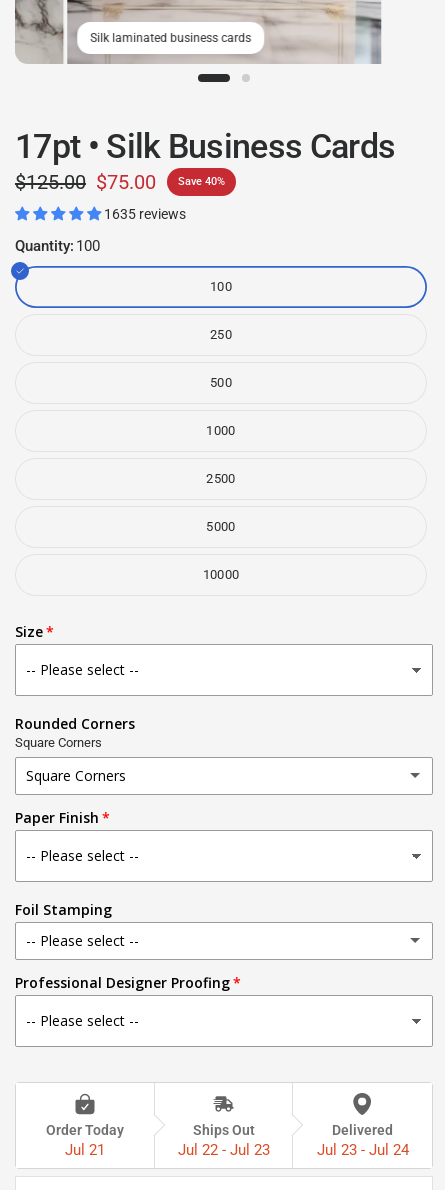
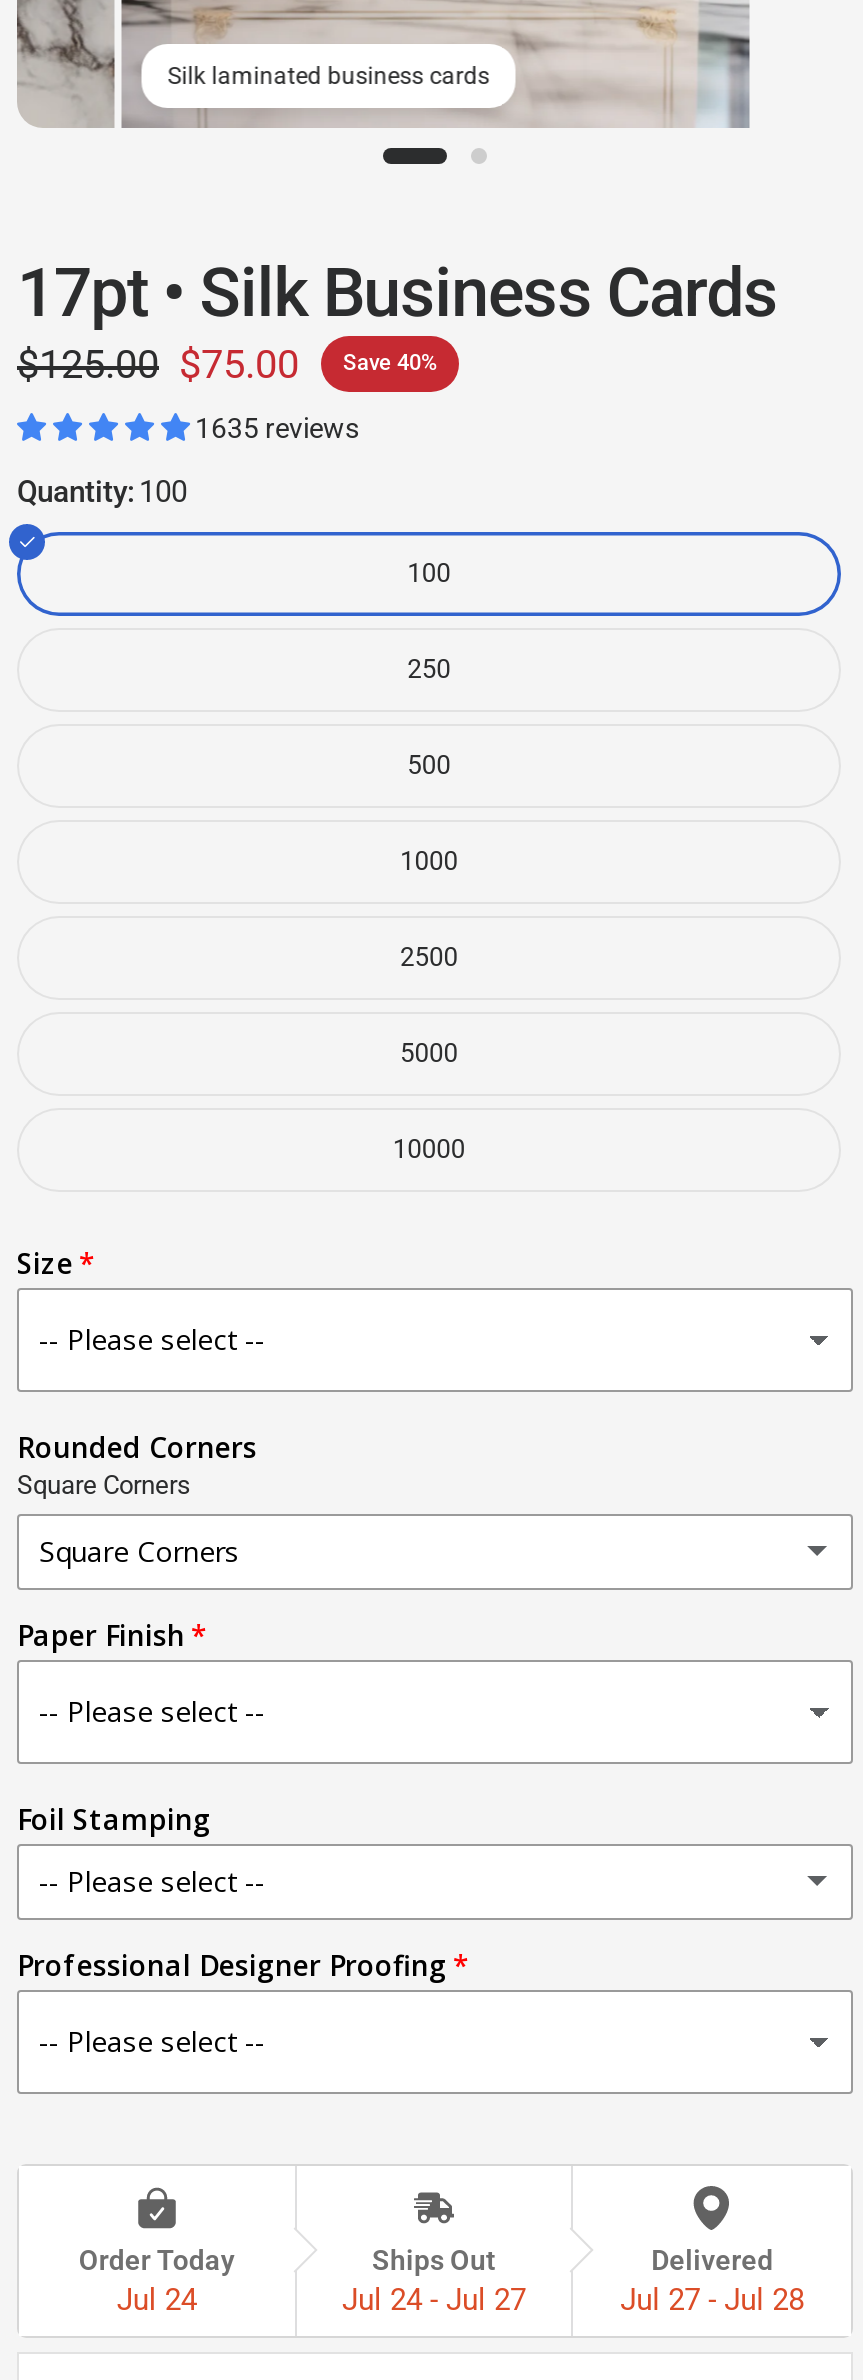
- Jul 21
+ Jul 24

- Jul 22 - Jul 23
+ Jul 24 - Jul 27

- Jul 23 - Jul 24
+ Jul 27 - Jul 28
